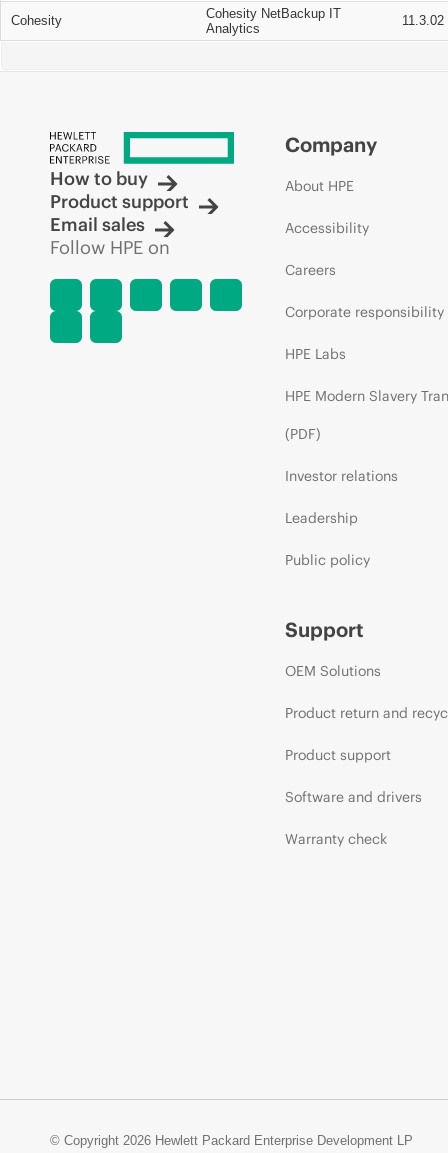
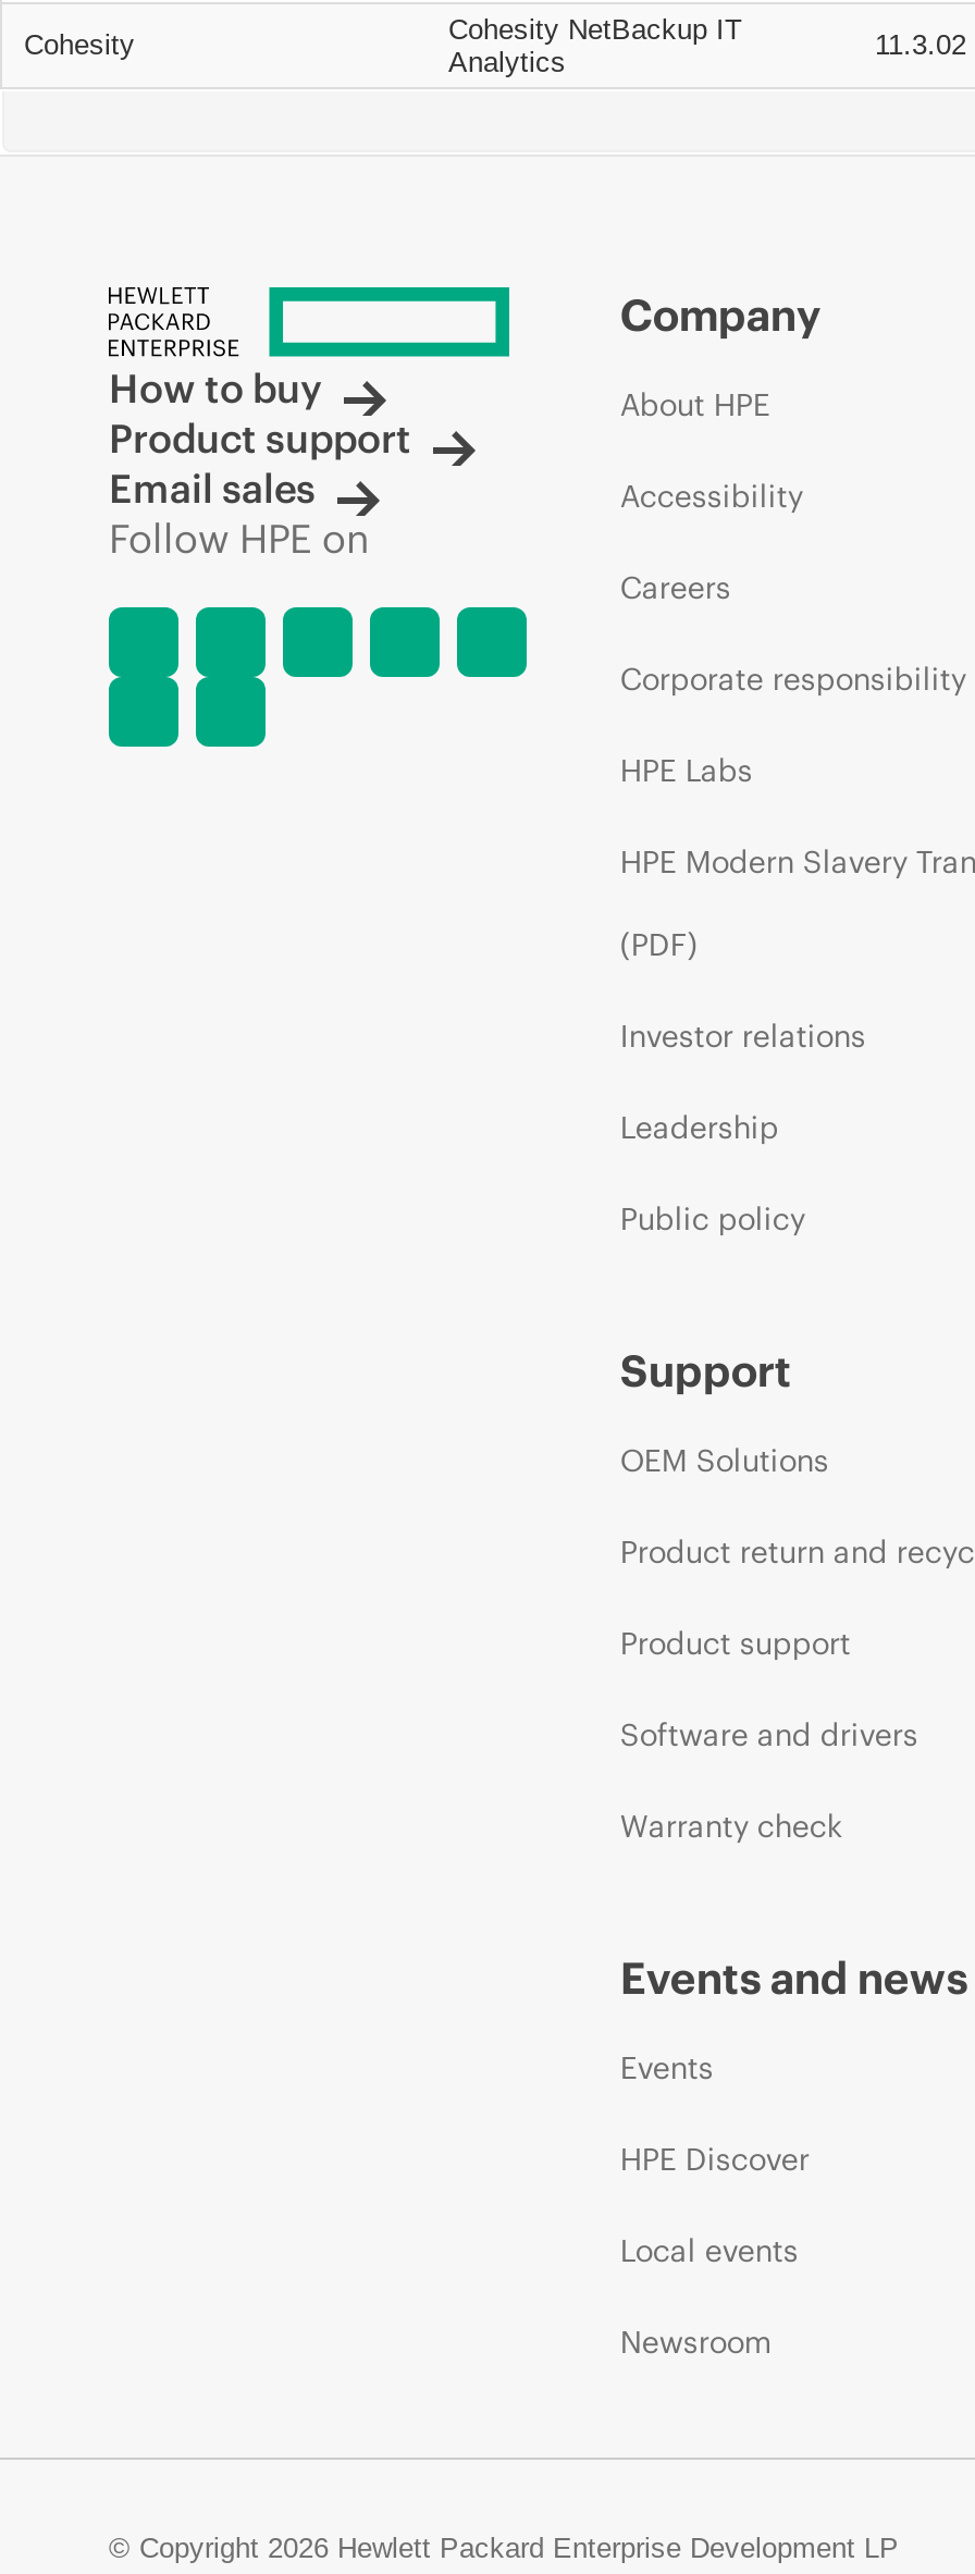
+ Events and news
+ Events
+ HPE Discover
+ Local events
+ Newsroom
